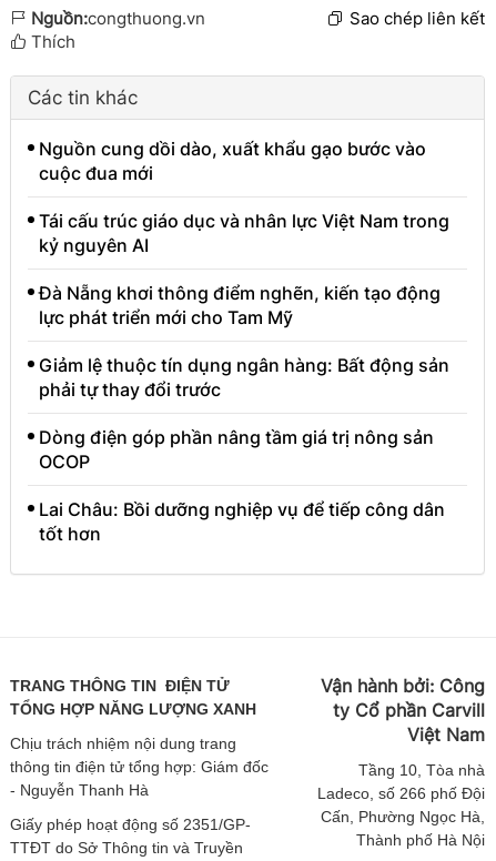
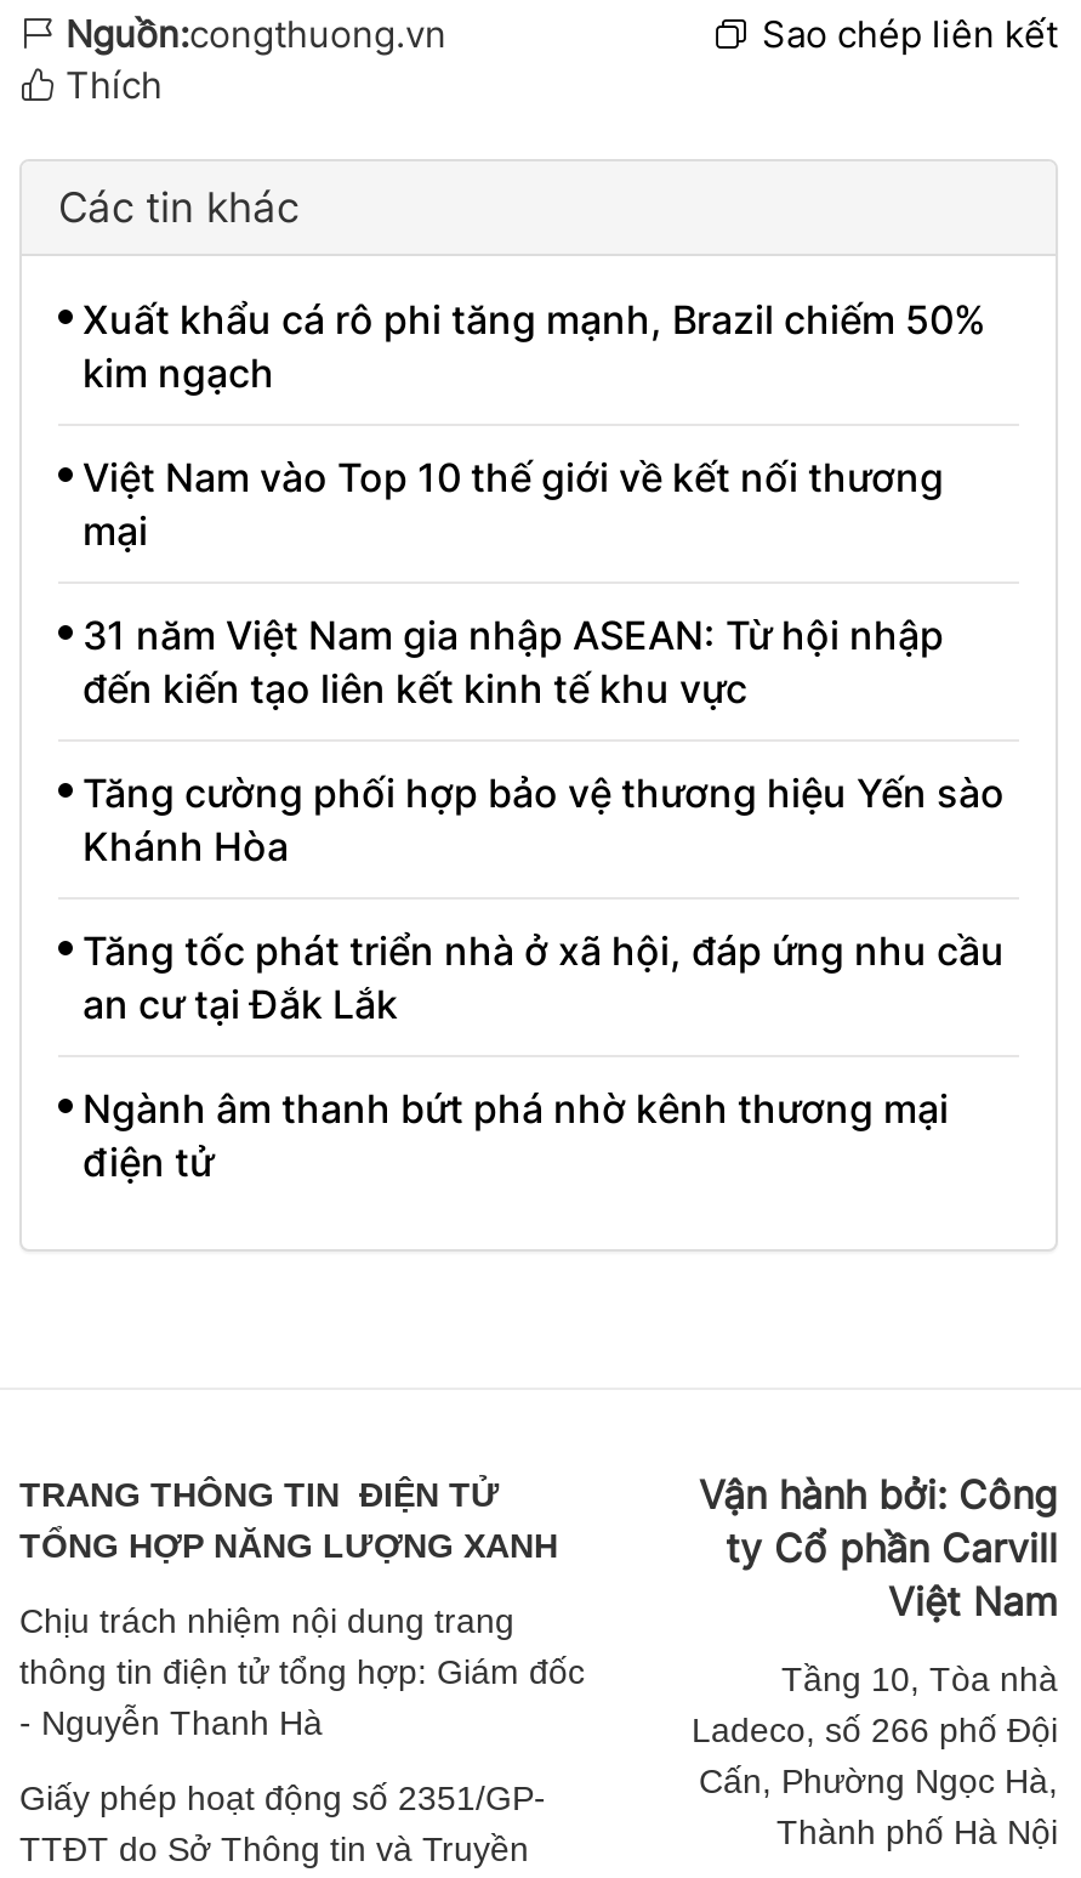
- Nguồn cung dồi dào, xuất khẩu gạo bước vào
- cuộc đua mới
+ Xuất khẩu cá rô phi tăng mạnh, Brazil chiếm 50%
+ kim ngạch

- Tái cấu trúc giáo dục và nhân lực Việt Nam trong
- kỷ nguyên AI
+ Việt Nam vào Top 10 thế giới về kết nối thương
+ mại

- Đà Nẵng khơi thông điểm nghẽn, kiến tạo động
- lực phát triển mới cho Tam Mỹ
+ 31 năm Việt Nam gia nhập ASEAN: Từ hội nhập
+ đến kiến tạo liên kết kinh tế khu vực

- Giảm lệ thuộc tín dụng ngân hàng: Bất động sản
- phải tự thay đổi trước
+ Tăng cường phối hợp bảo vệ thương hiệu Yến sào
+ Khánh Hòa

- Dòng điện góp phần nâng tầm giá trị nông sản
- OCOP
+ Tăng tốc phát triển nhà ở xã hội, đáp ứng nhu cầu
+ an cư tại Đắk Lắk

- Lai Châu: Bồi dưỡng nghiệp vụ để tiếp công dân
- tốt hơn
+ Ngành âm thanh bứt phá nhờ kênh thương mại
+ điện tử
